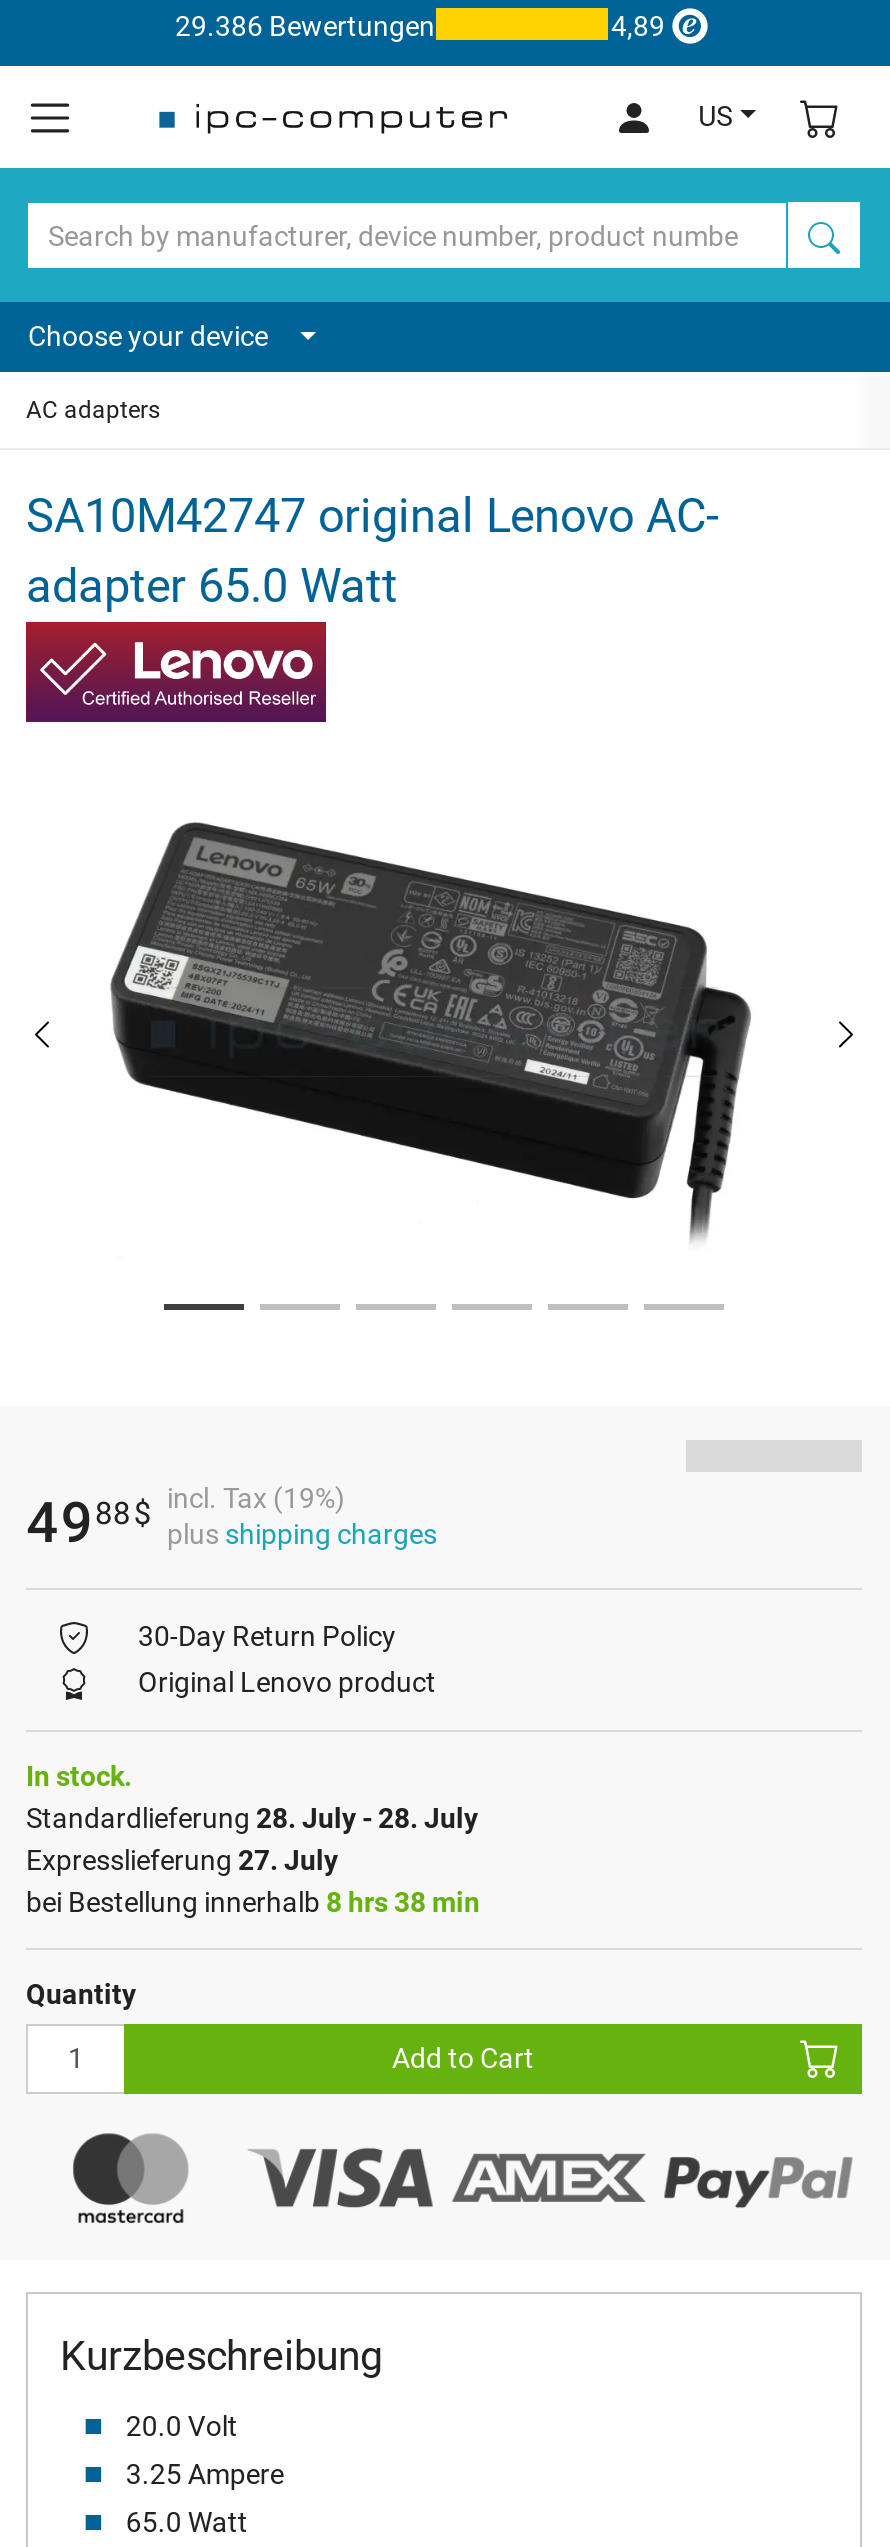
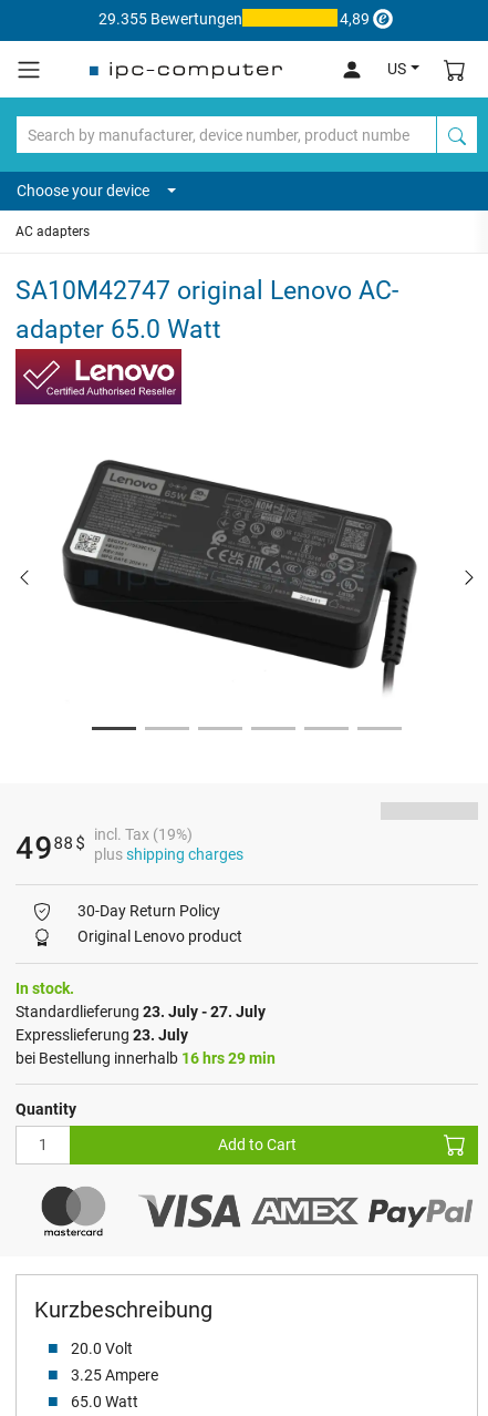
- 29.386 Bewertungen
+ 29.355 Bewertungen

- Standardlieferung 28. July - 28. July
+ Standardlieferung 23. July - 27. July

- Expresslieferung 27. July
+ Expresslieferung 23. July

- bei Bestellung innerhalb 8 hrs 38 min
+ bei Bestellung innerhalb 16 hrs 29 min
